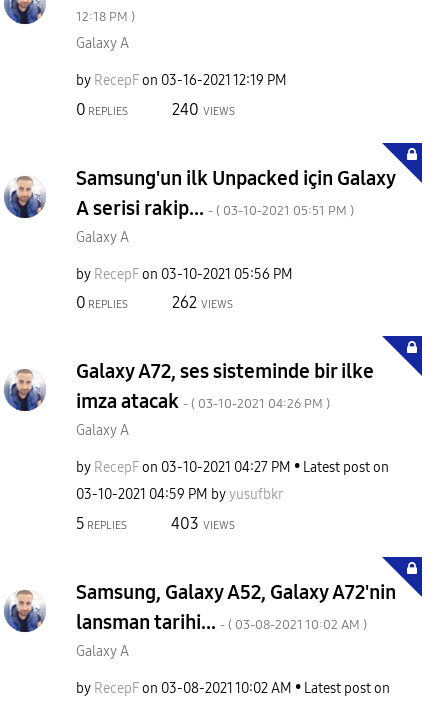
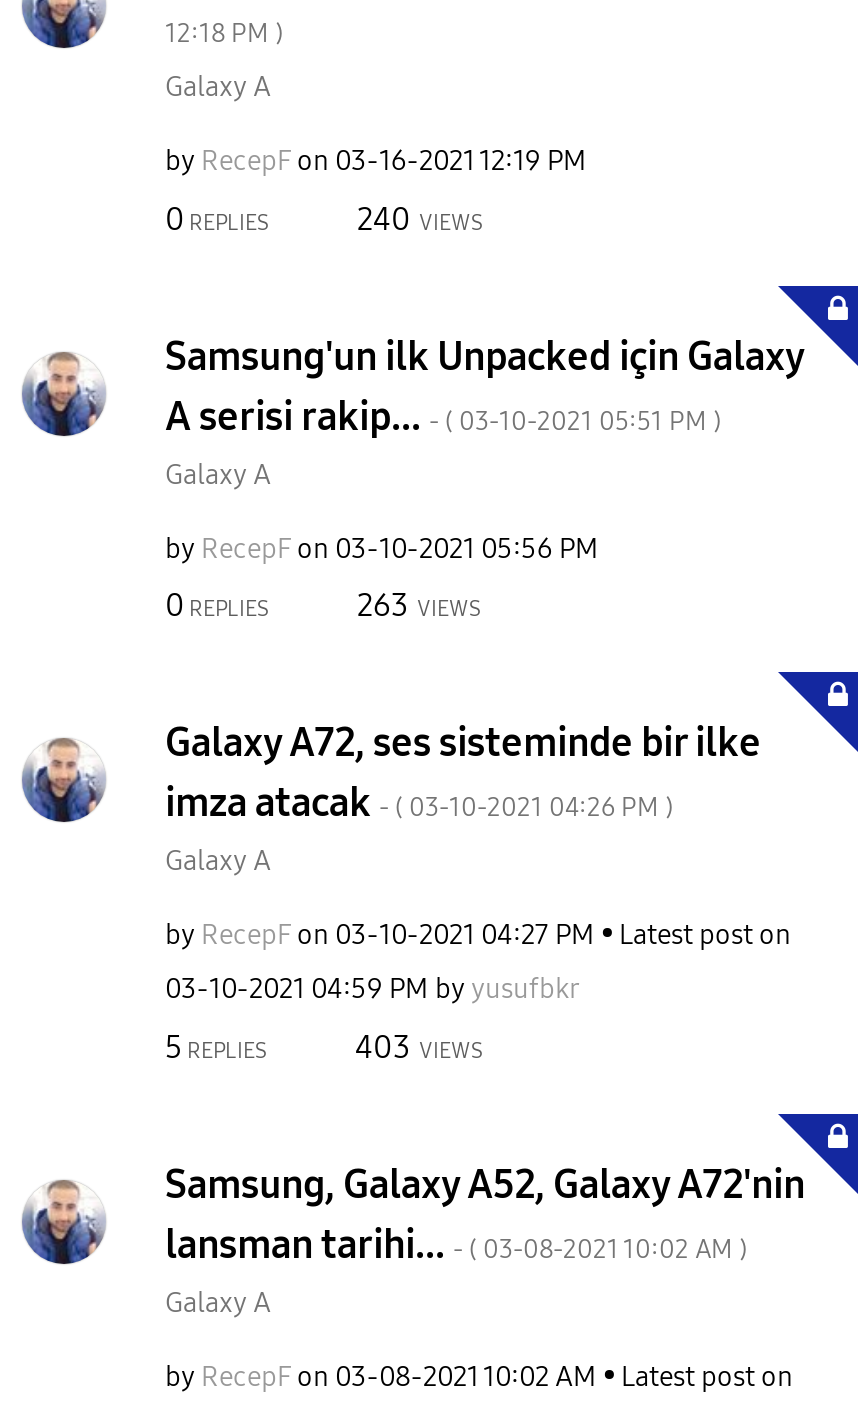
- 262 VIEWS
+ 263 VIEWS
